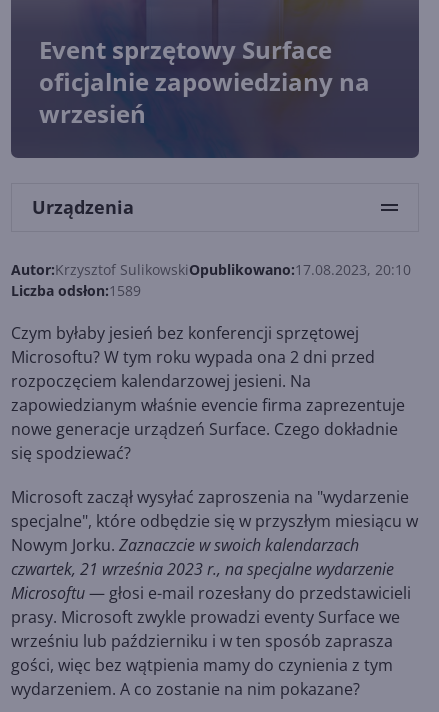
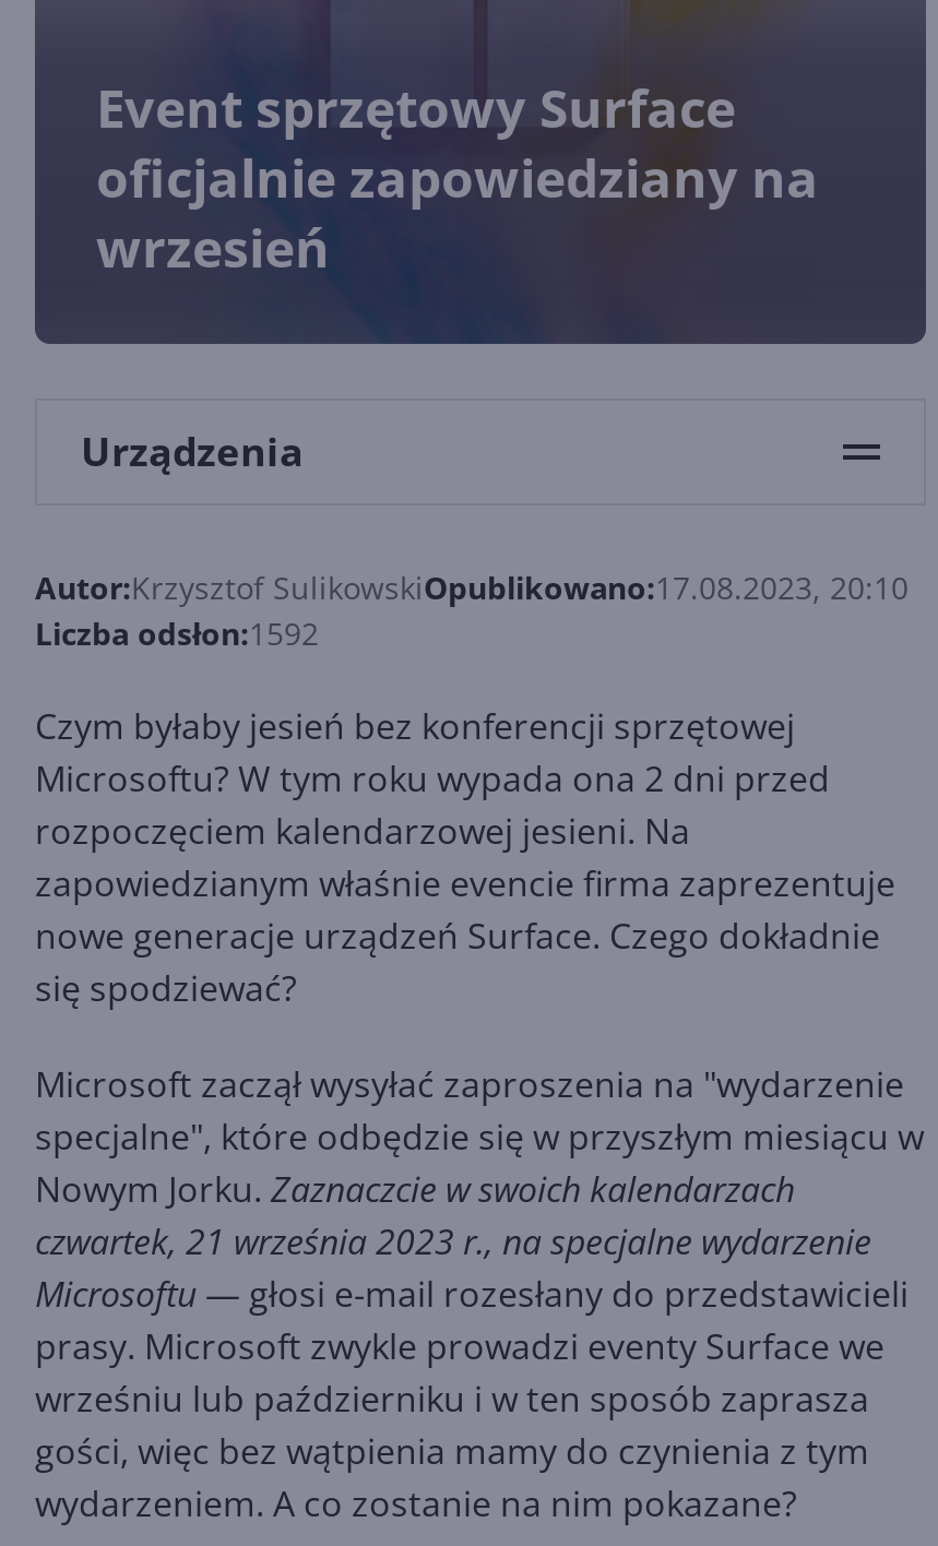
- Liczba odsłon:1589
+ Liczba odsłon:1592
